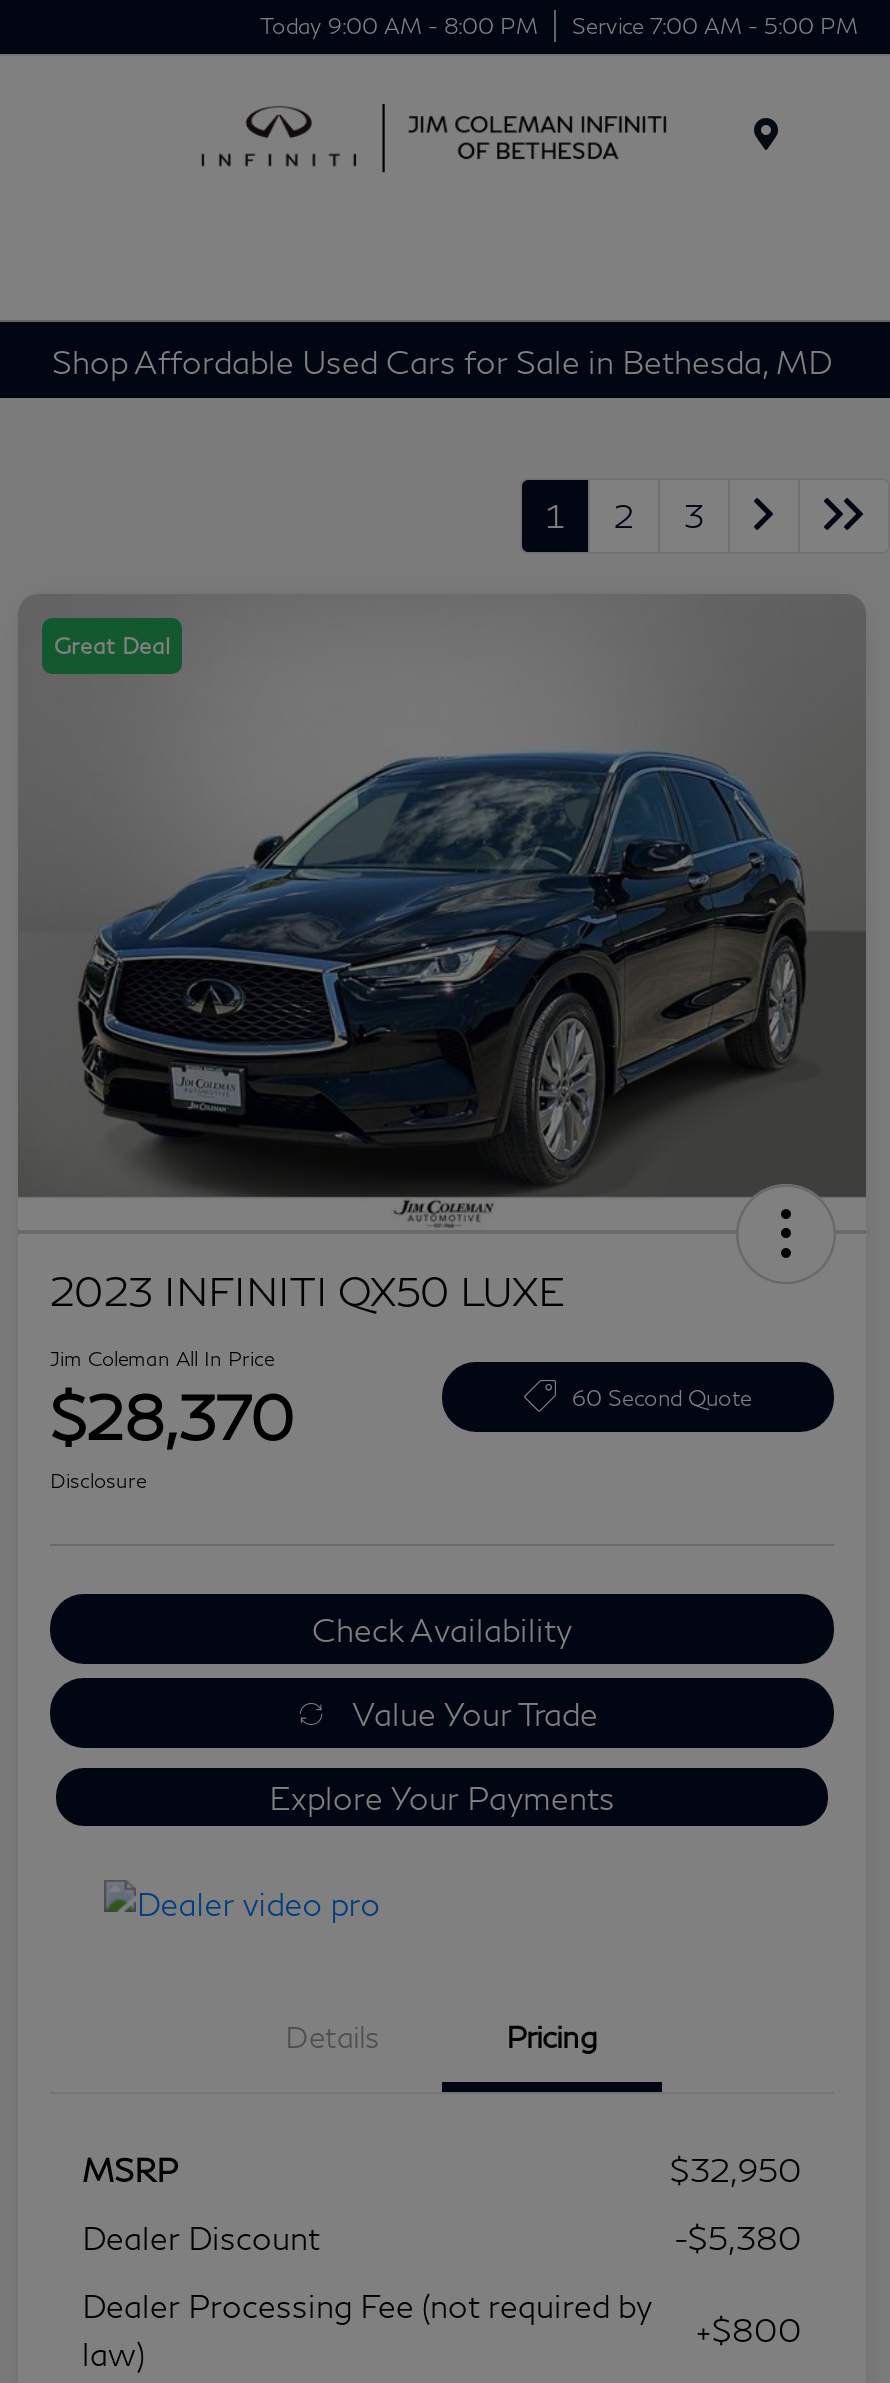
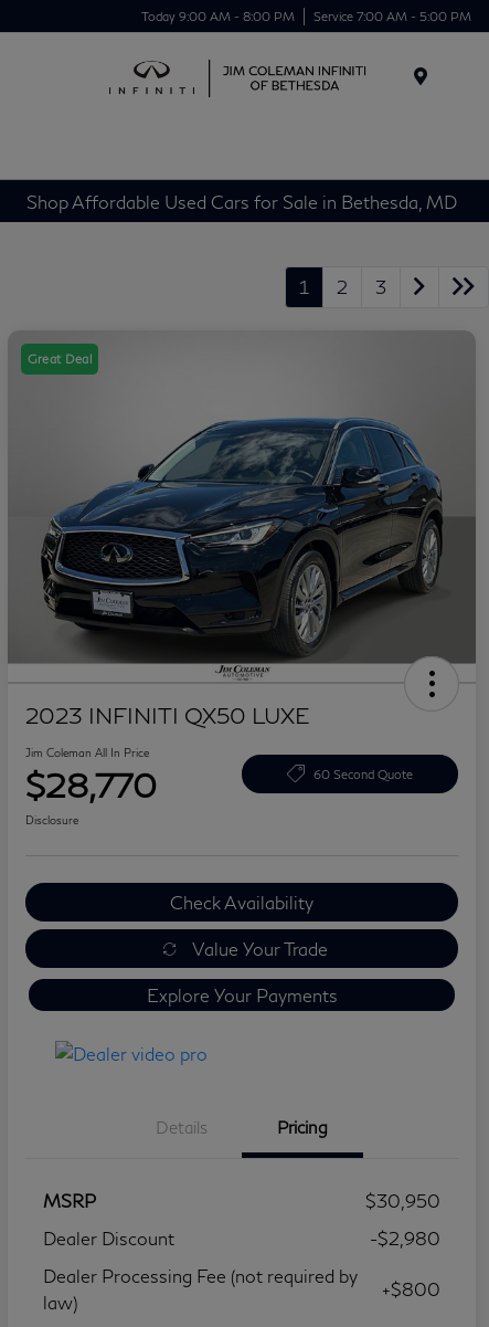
- $28,370
+ $28,770

- $32,950
+ $30,950

- -$5,380
+ -$2,980
